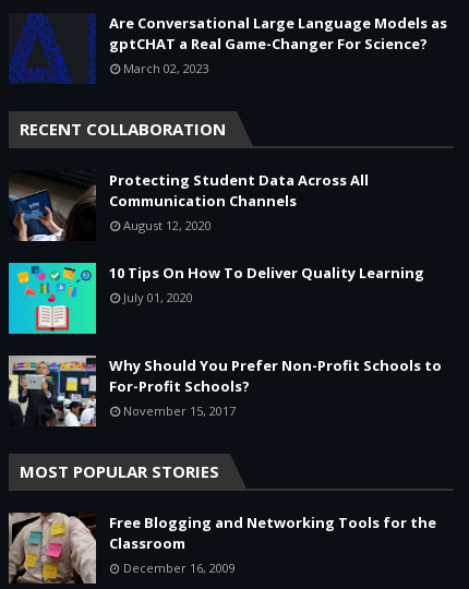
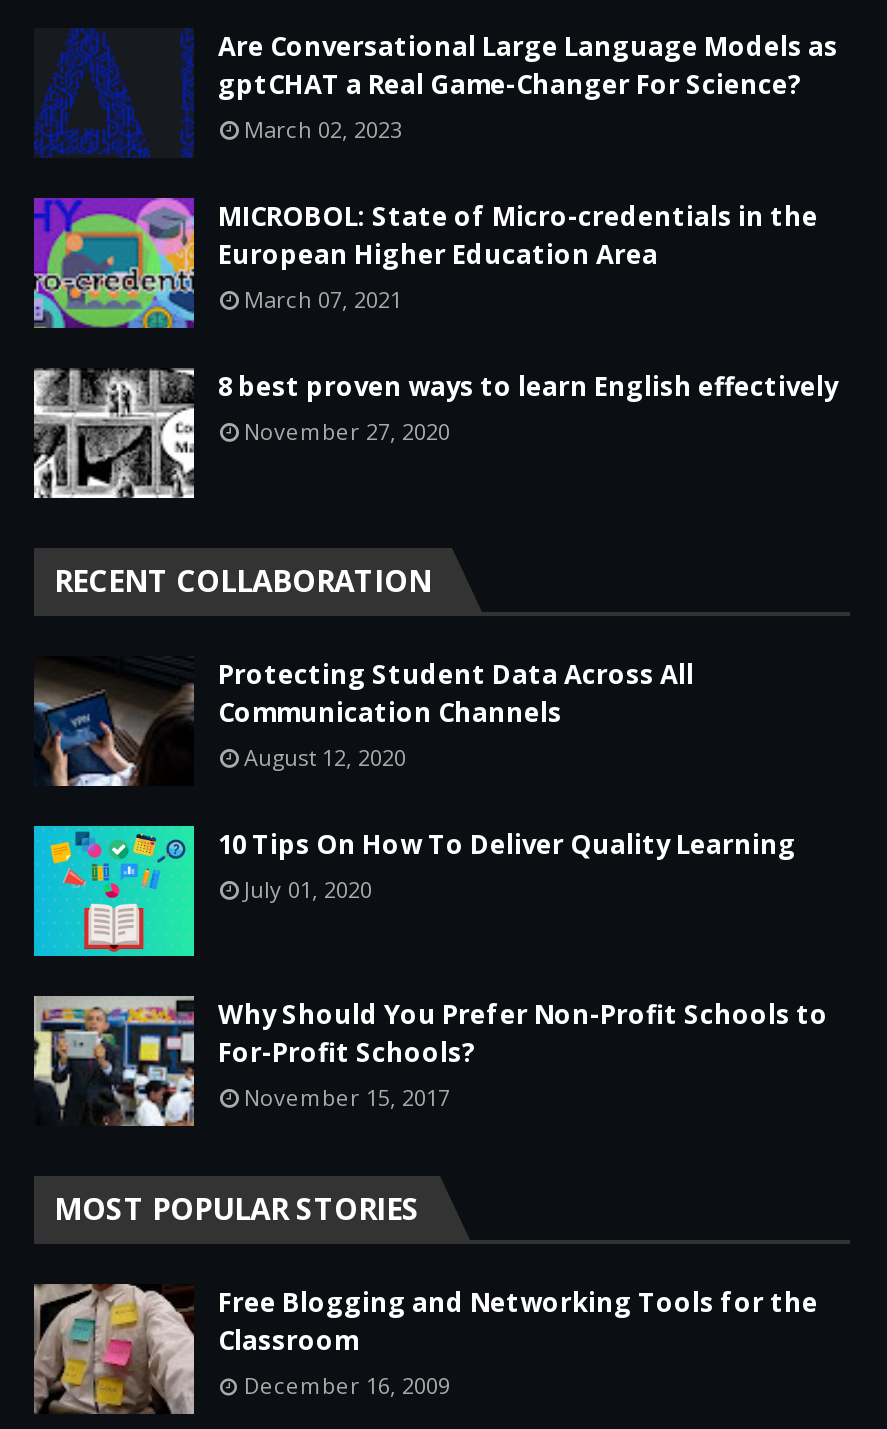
+ [image]
+ MICROBOL: State of Micro-credentials in the
+ European Higher Education Area
+ March 07, 2021
+ 8 best proven ways to learn English effectively
+ November 27, 2020

+ [image]
